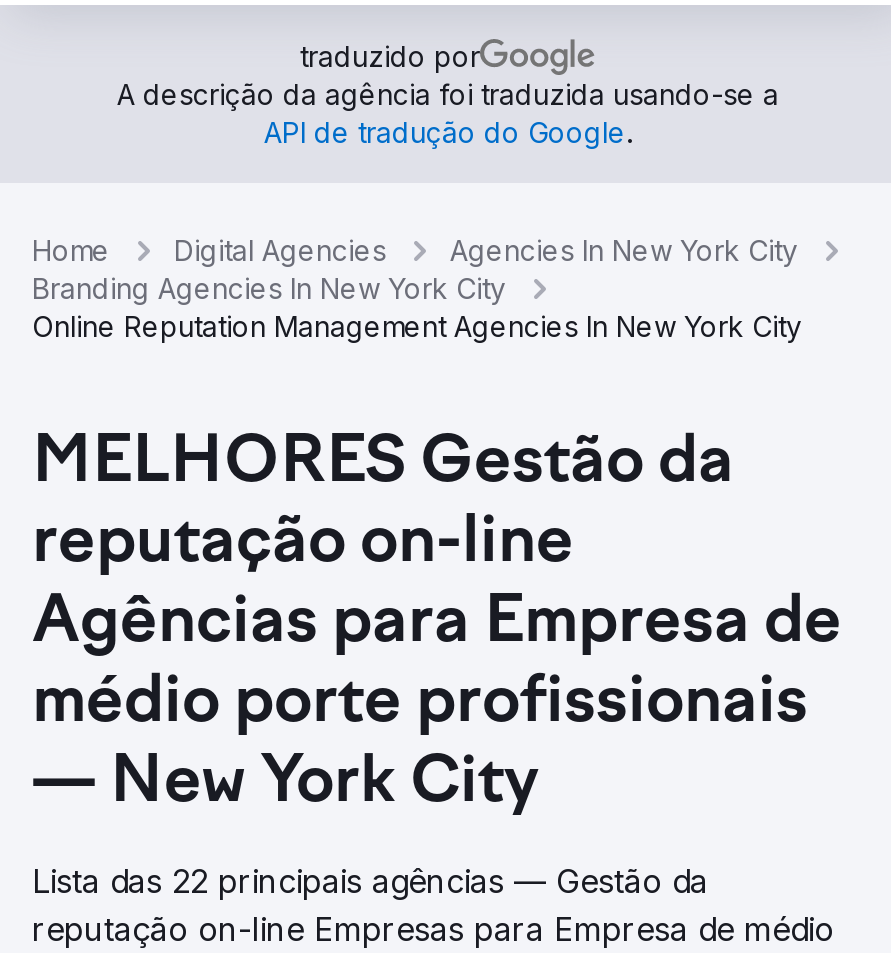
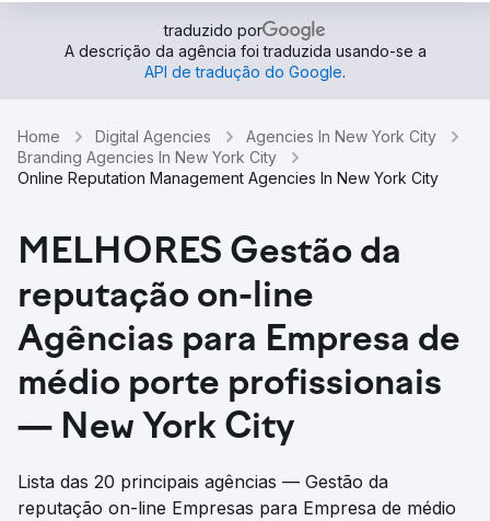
- Lista das 22 principais agências — Gestão da
+ Lista das 20 principais agências — Gestão da
